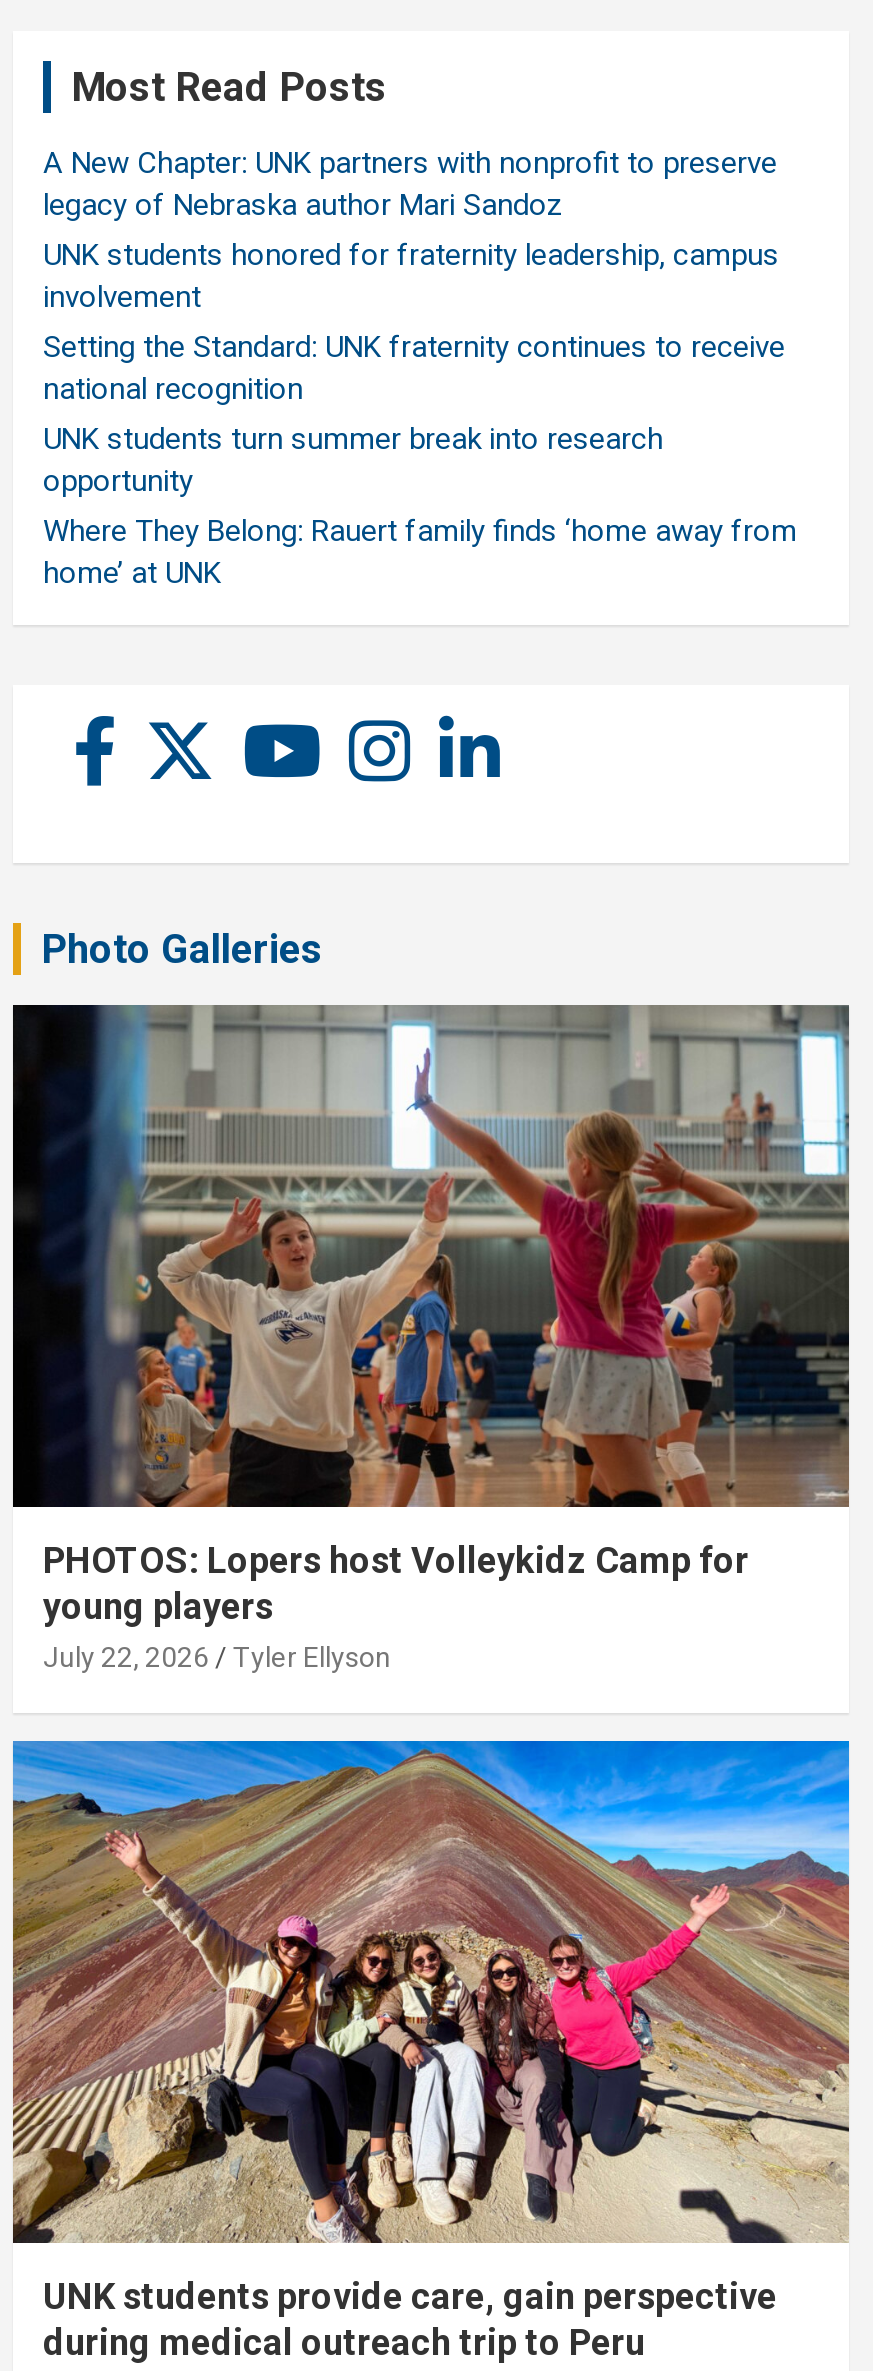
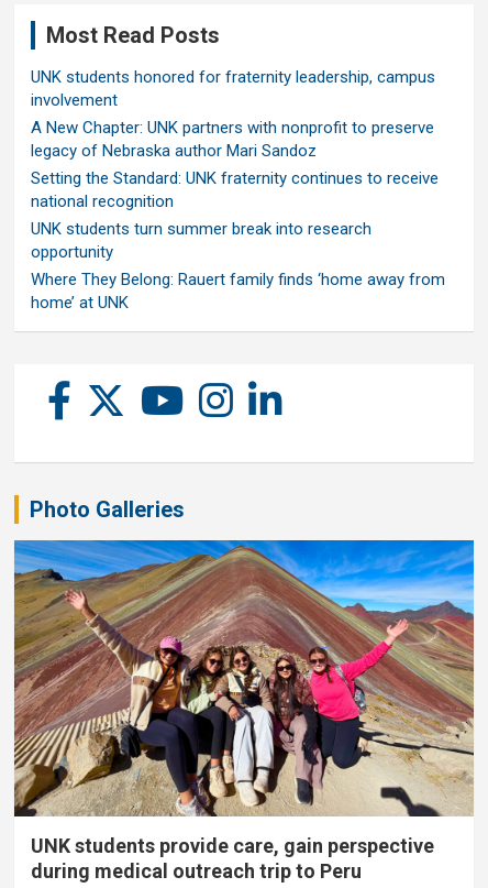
moved down: A New Chapter: UNK partners with nonprofit to preserve | legacy of Nebraska author Mari Sandoz

- [image]
- PHOTOS: Lopers host Volleykidz Camp for
- young players
- July 22, 2026
- Tyler Ellyson
